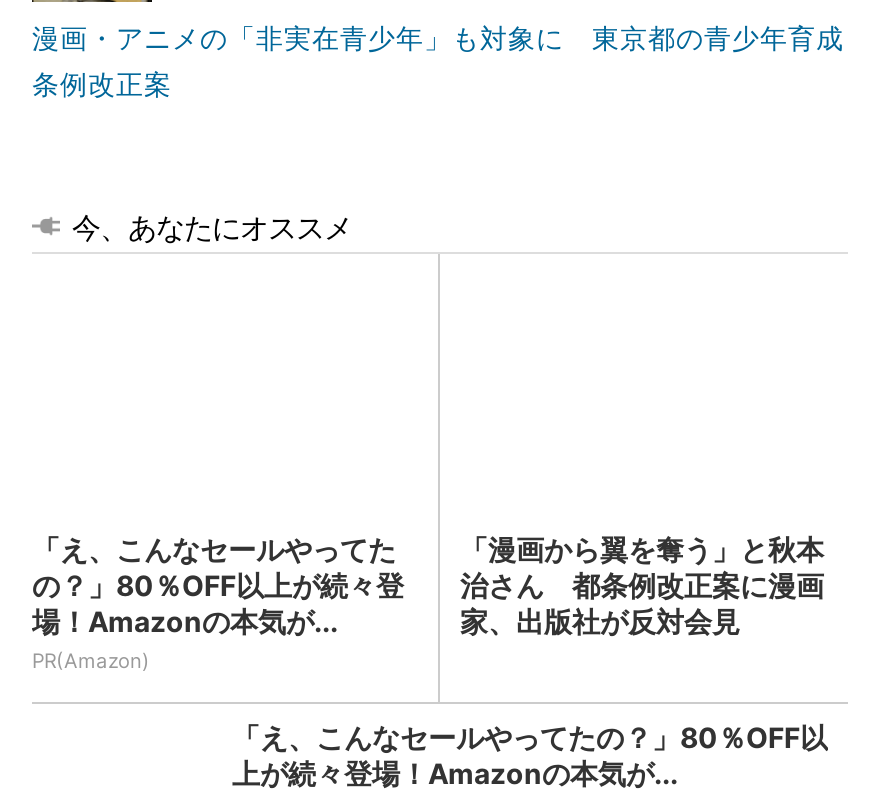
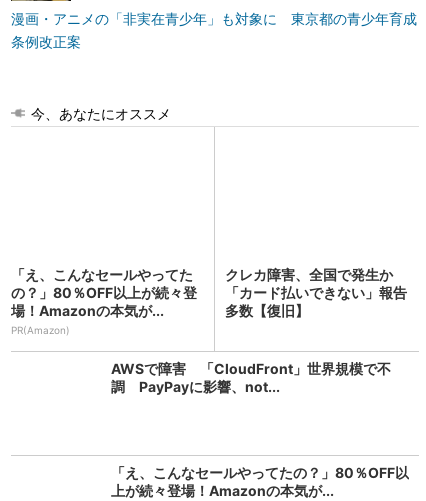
- 「漫画から翼を奪う」と秋本
- 治さん 都条例改正案に漫画
- 家、出版社が反対会見
+ クレカ障害、全国で発生か
+ 「カード払いできない」報告
+ 多数【復旧】
+ AWSで障害 「CloudFront」世界規模で不
+ 調 PayPayに影響、not...
